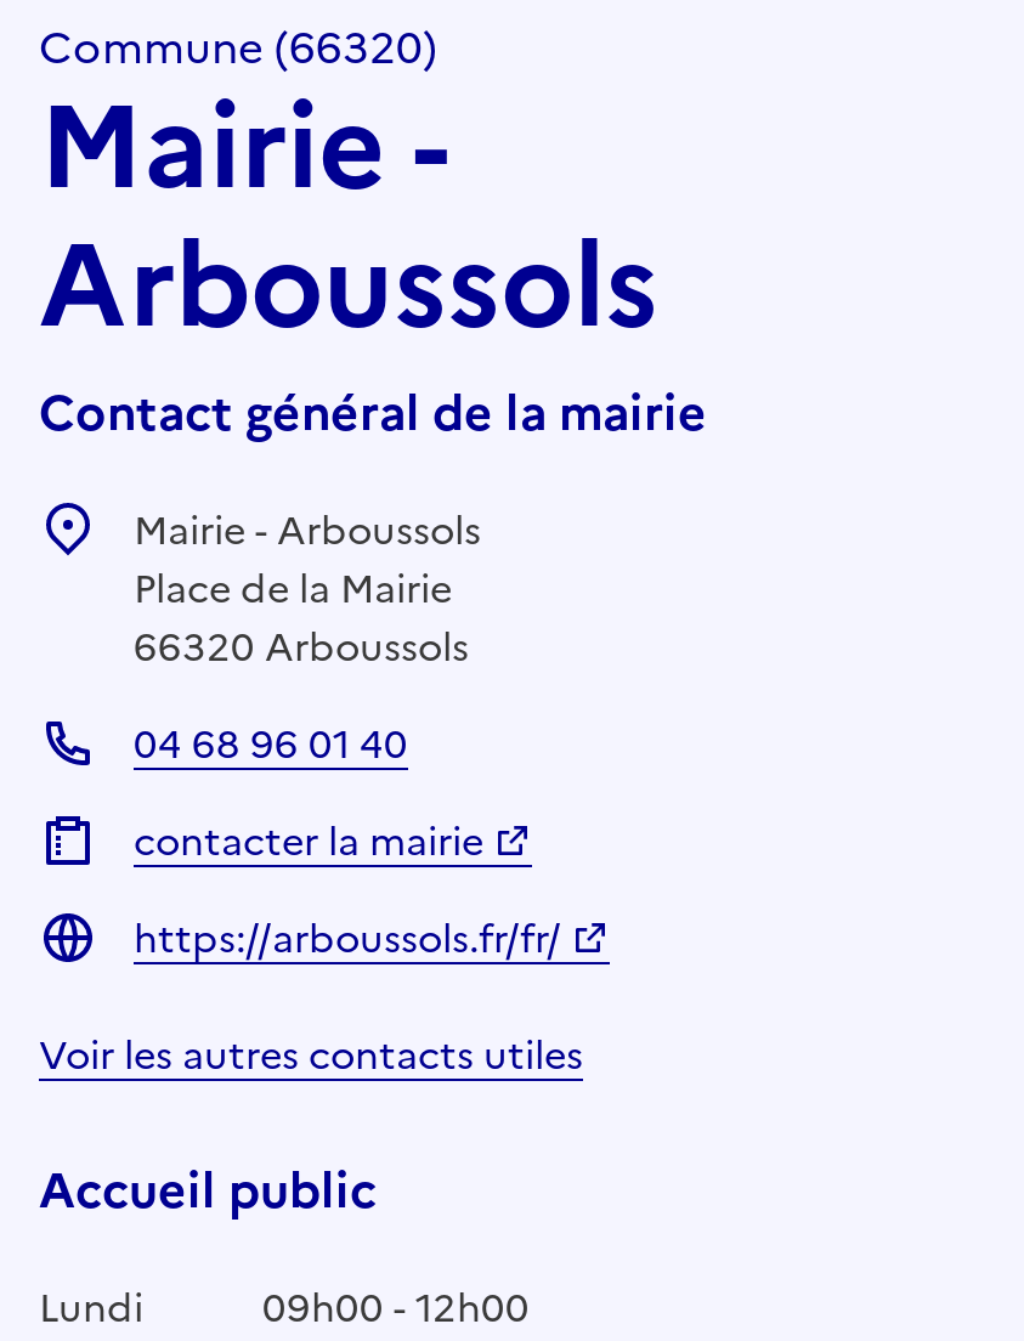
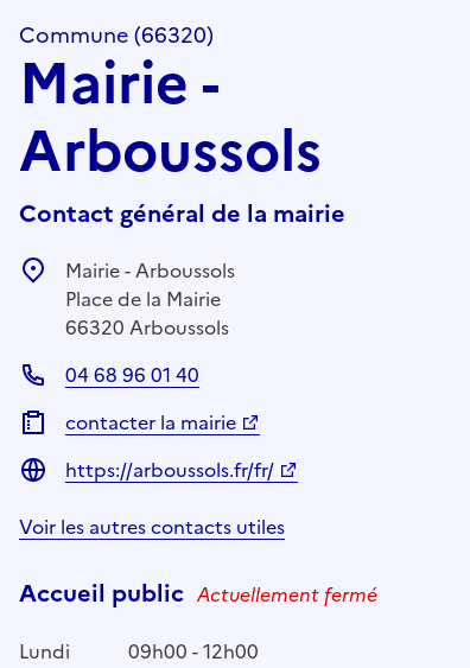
- Accueil public
+ Accueil public Actuellement fermé
